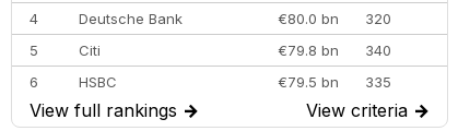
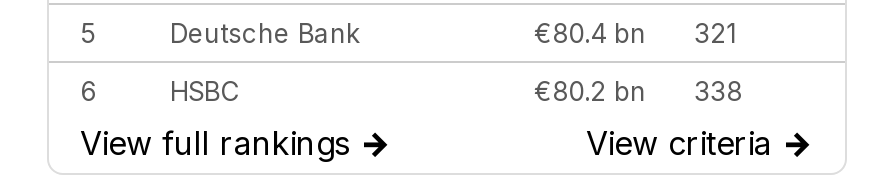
- 4
+ 5

- €80.0 bn
- 320
- 5
- Citi
- €79.8 bn
- 340
+ €80.4 bn
+ 321

- €79.5 bn
+ €80.2 bn

- 335
+ 338
